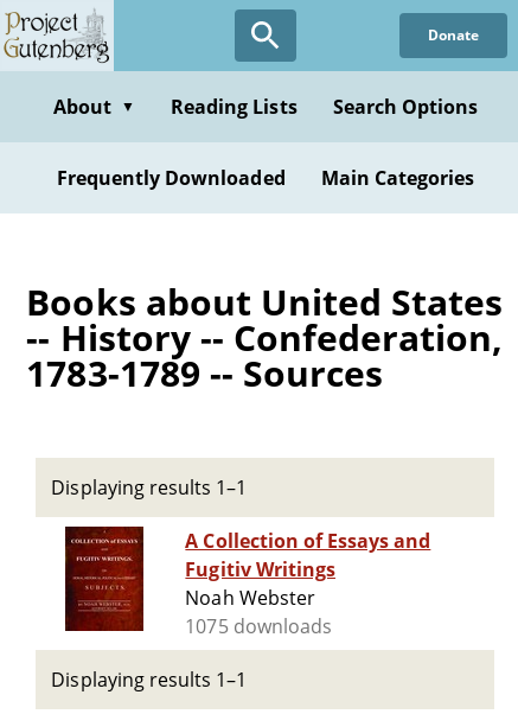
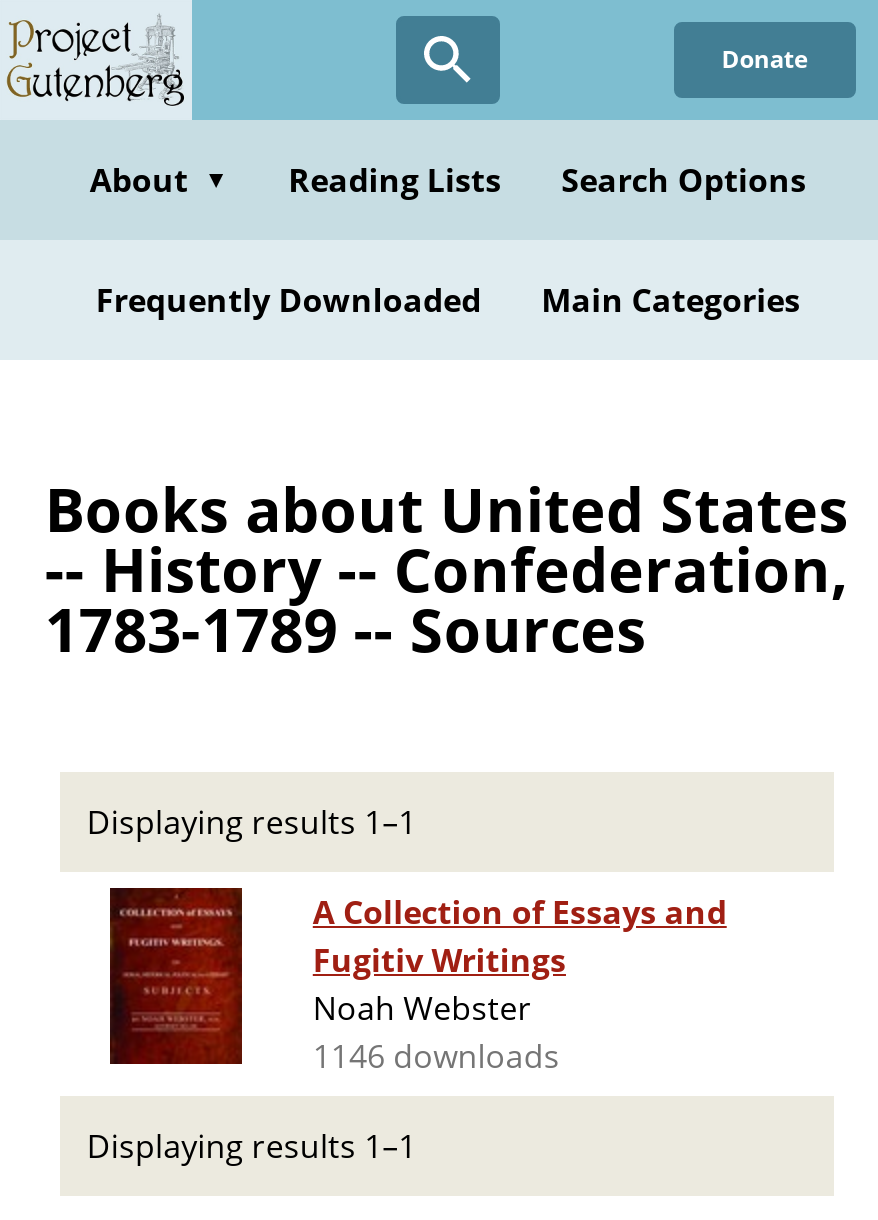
- 1075 downloads
+ 1146 downloads
